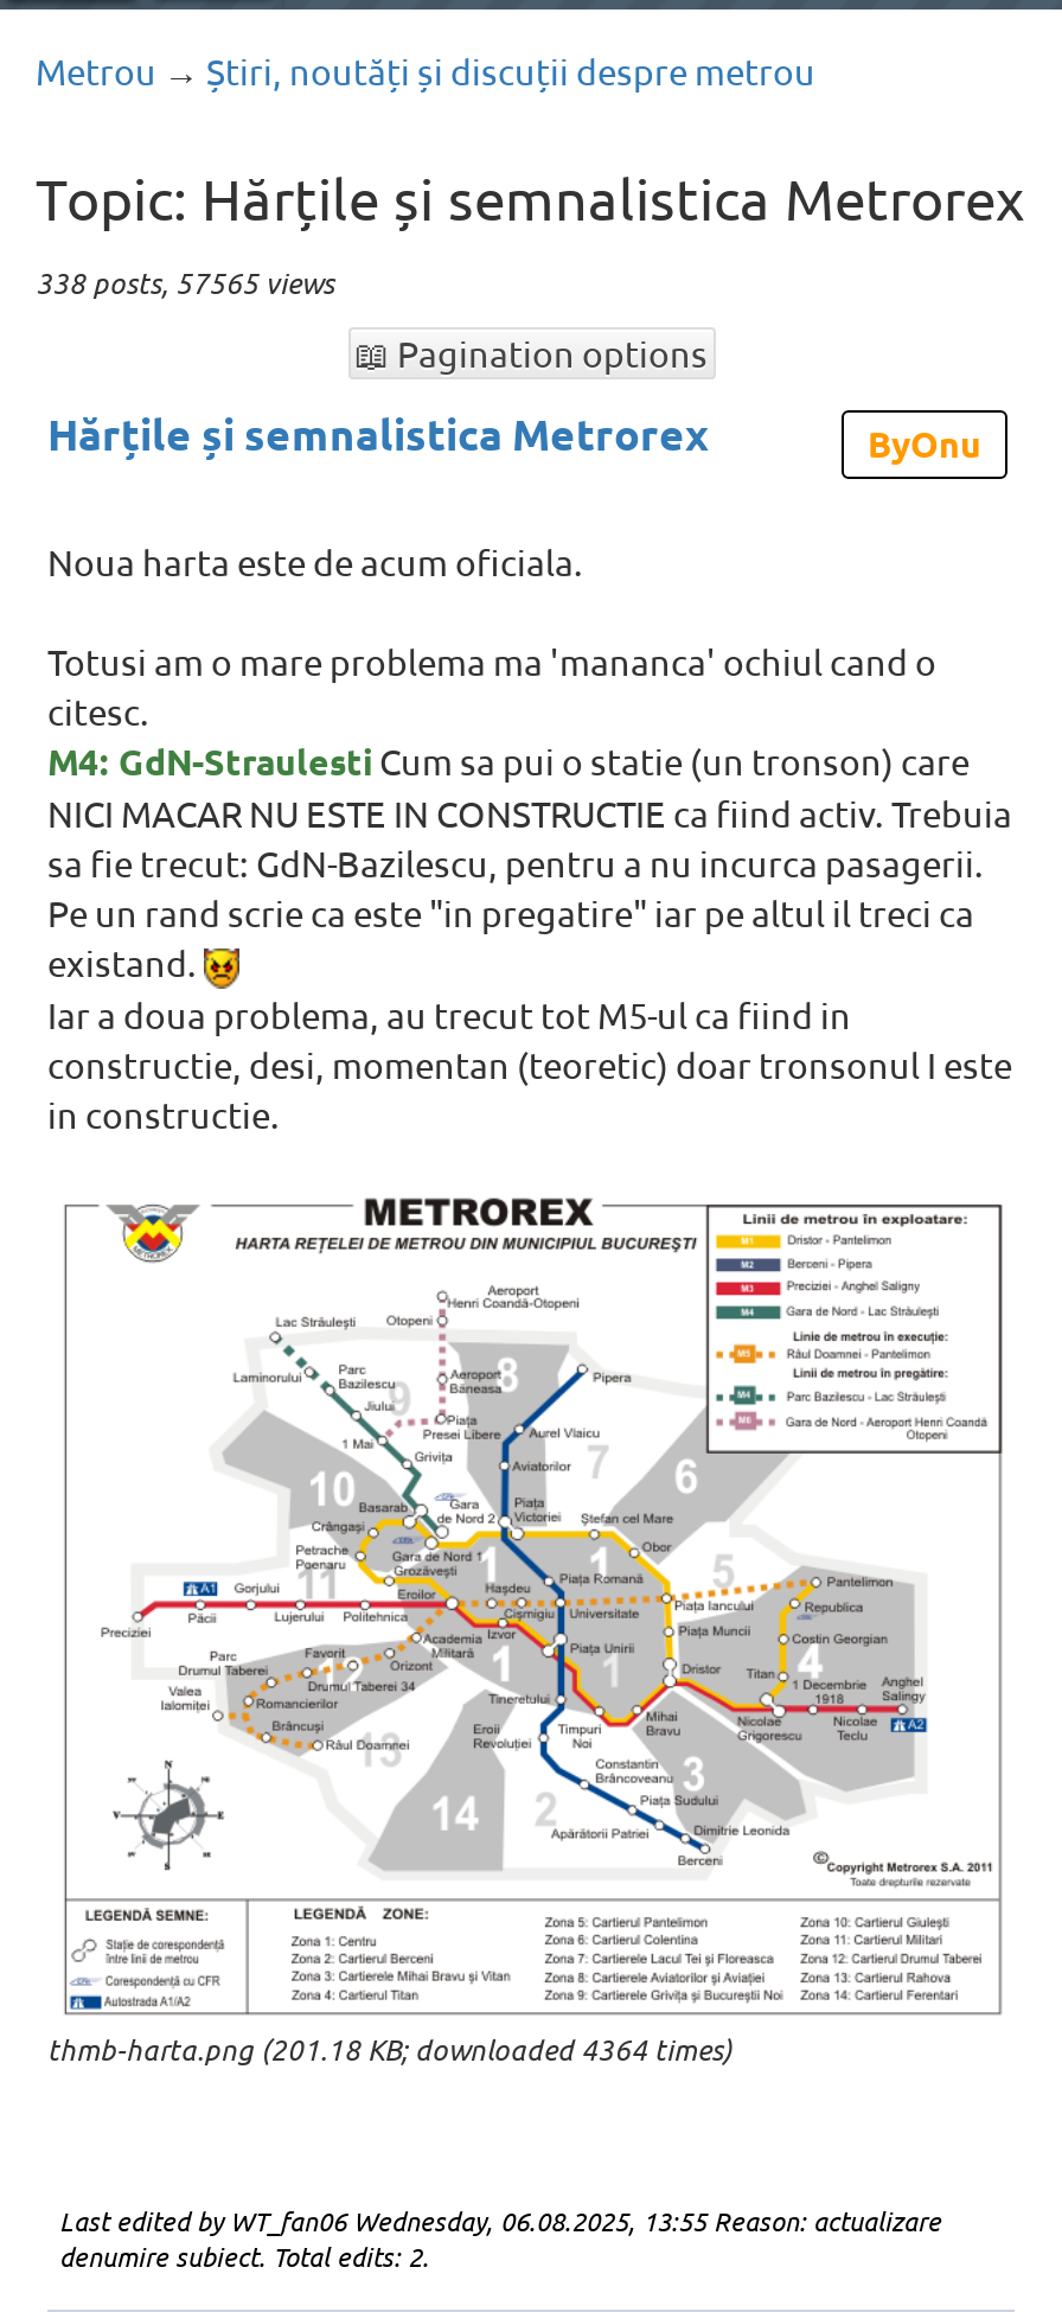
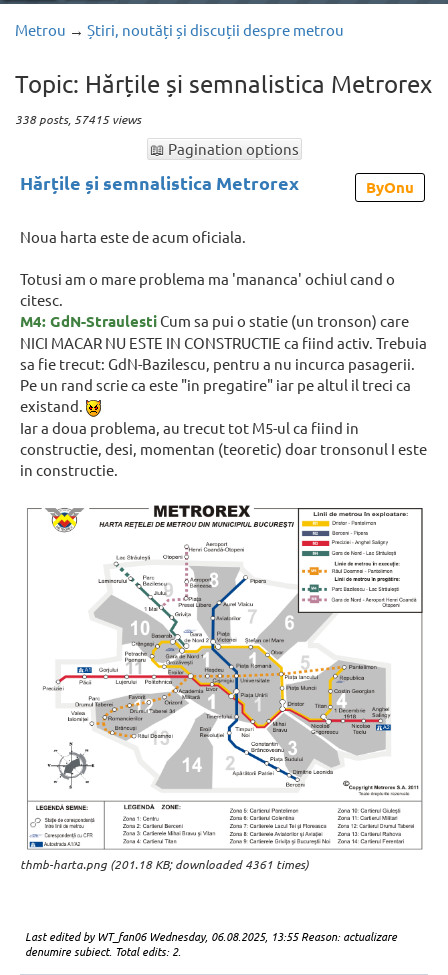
- 338 posts, 57565 views
+ 338 posts, 57415 views

- thmb-harta.png (201.18 KB; downloaded 4364 times)
+ thmb-harta.png (201.18 KB; downloaded 4361 times)
